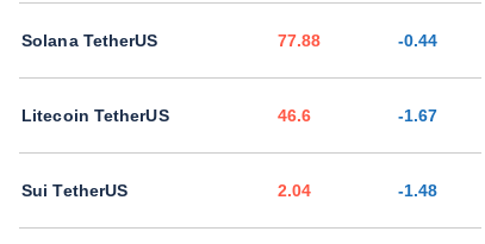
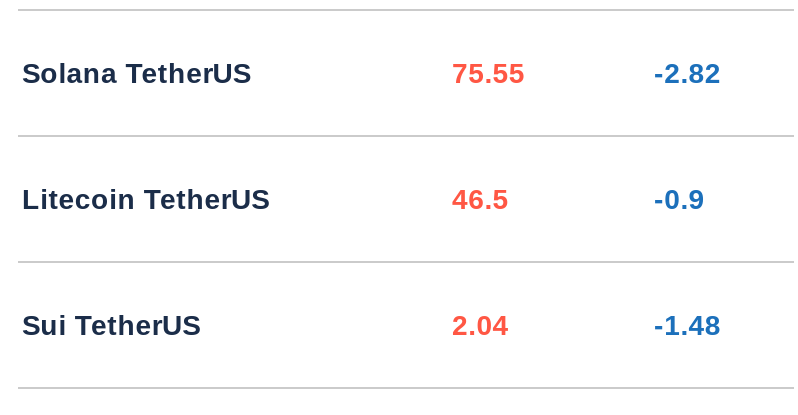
- 77.88
+ 75.55

- -0.44
+ -2.82

- 46.6
+ 46.5

- -1.67
+ -0.9
